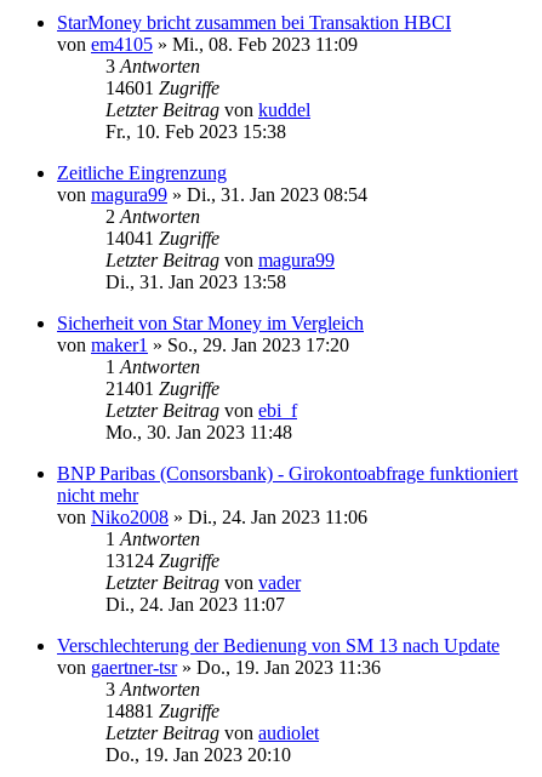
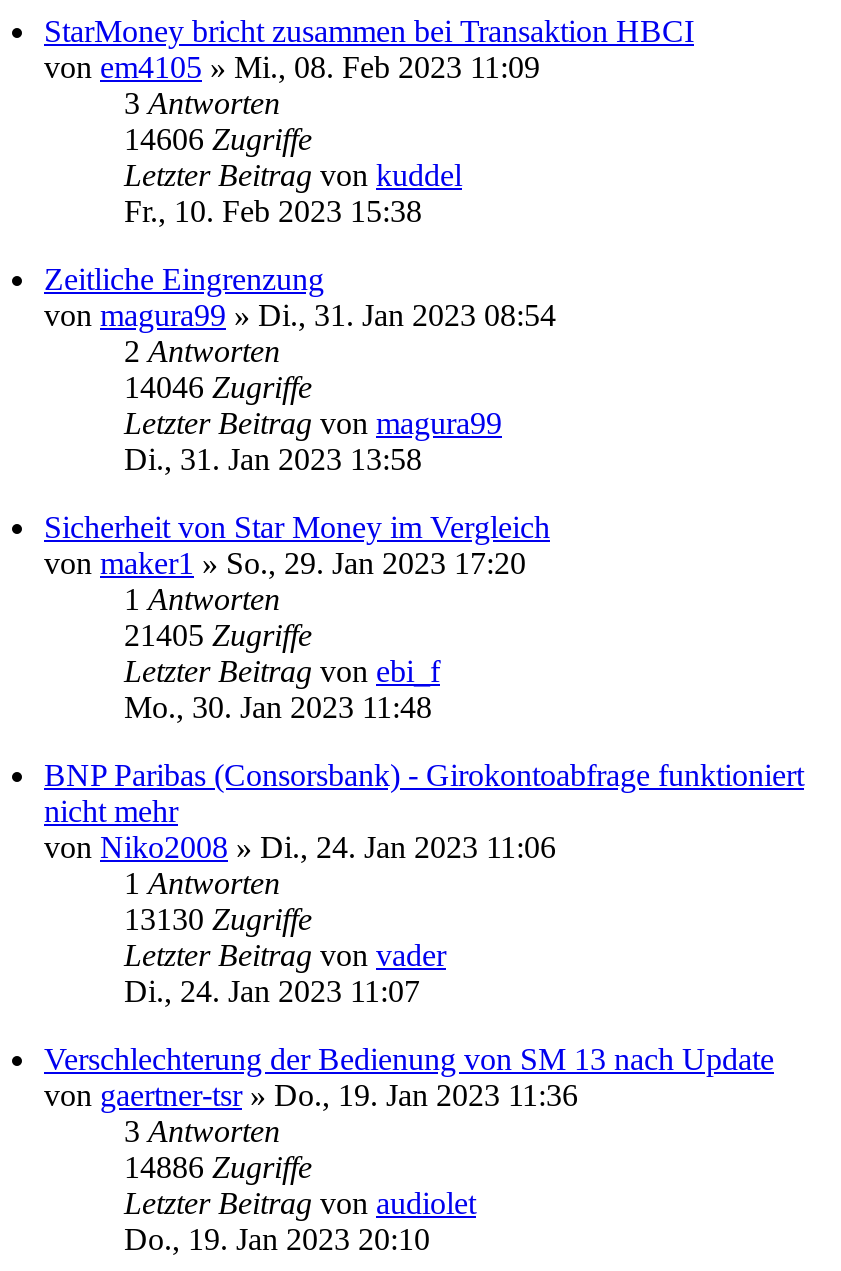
- 14601 Zugriffe
+ 14606 Zugriffe

- 14041 Zugriffe
+ 14046 Zugriffe

- 21401 Zugriffe
+ 21405 Zugriffe

- 13124 Zugriffe
+ 13130 Zugriffe

- 14881 Zugriffe
+ 14886 Zugriffe
